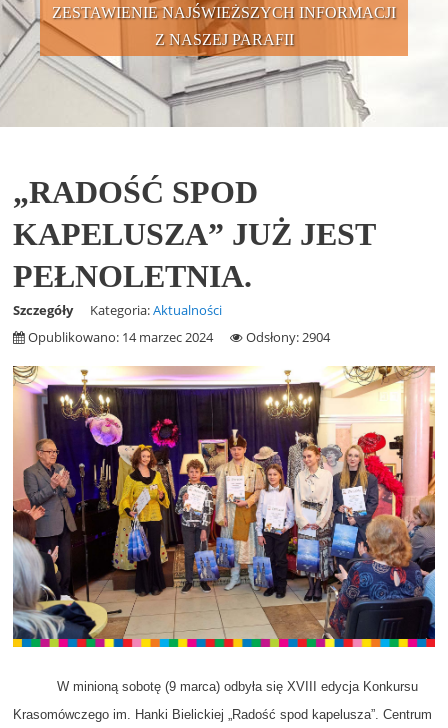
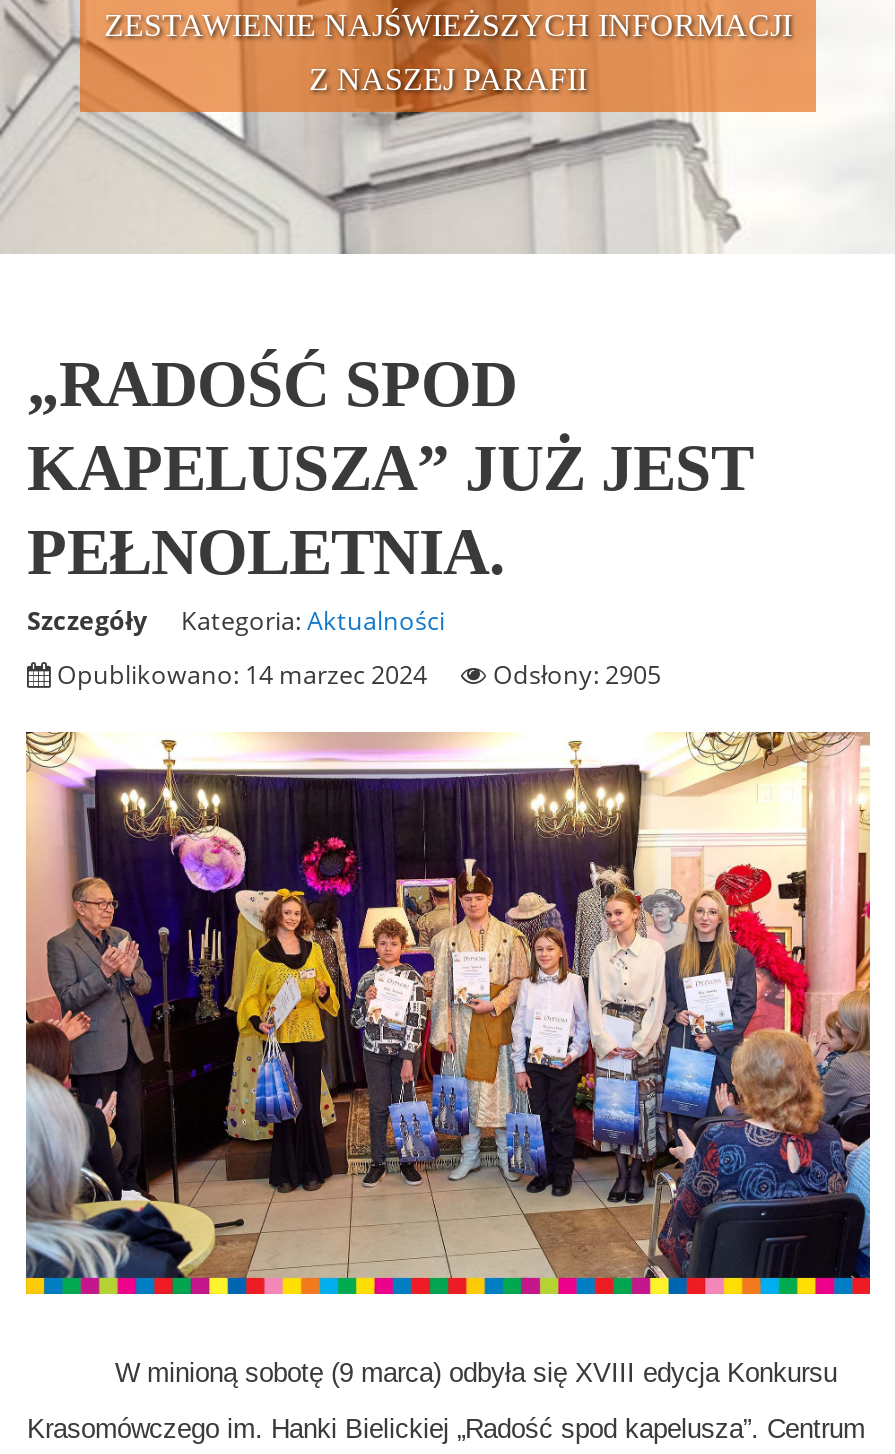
- Opublikowano: 14 marzec 2024 Odsłony: 2904
+ Opublikowano: 14 marzec 2024 Odsłony: 2905
